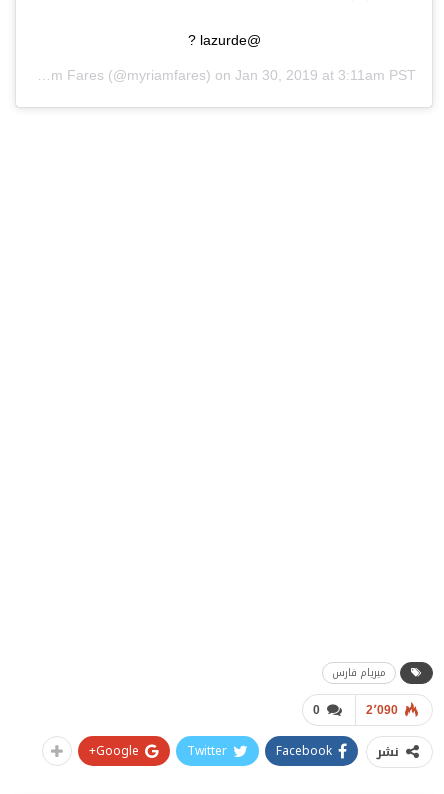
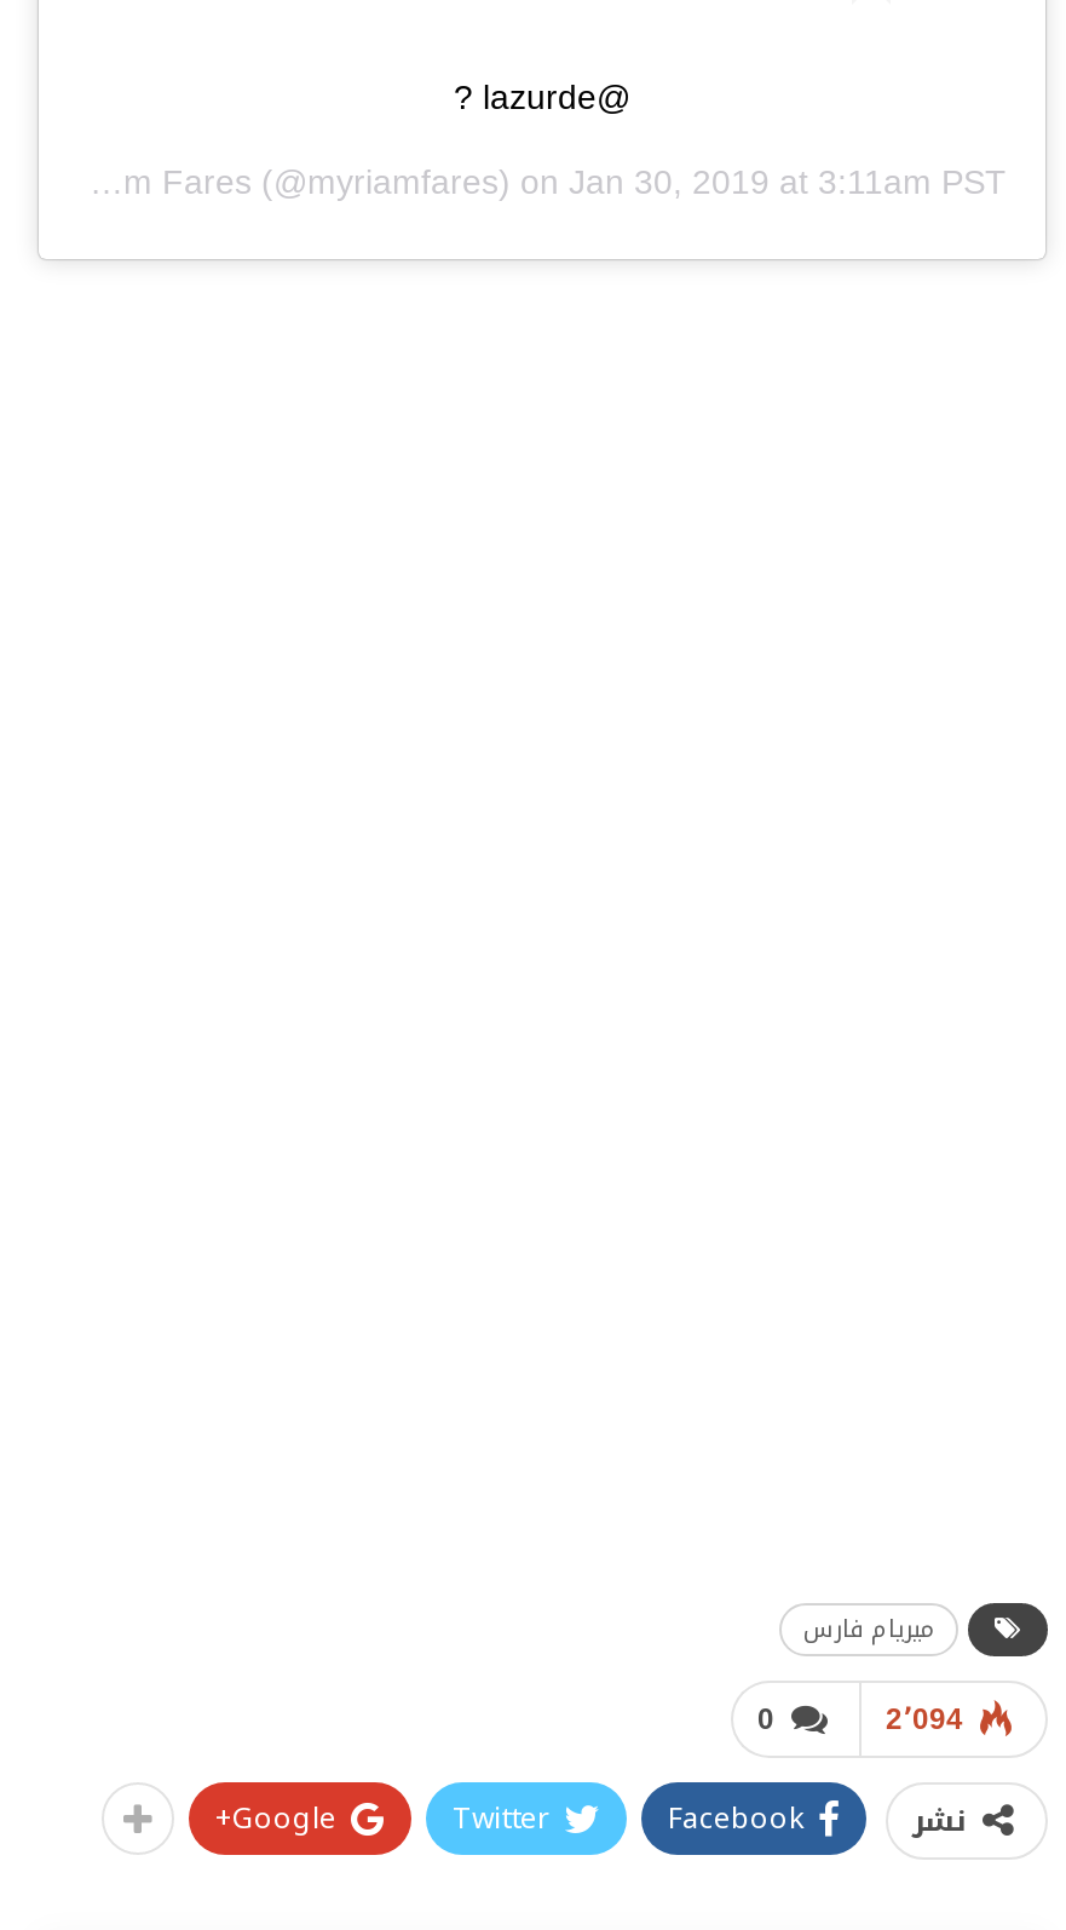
- 2٬090
+ 2٬094
